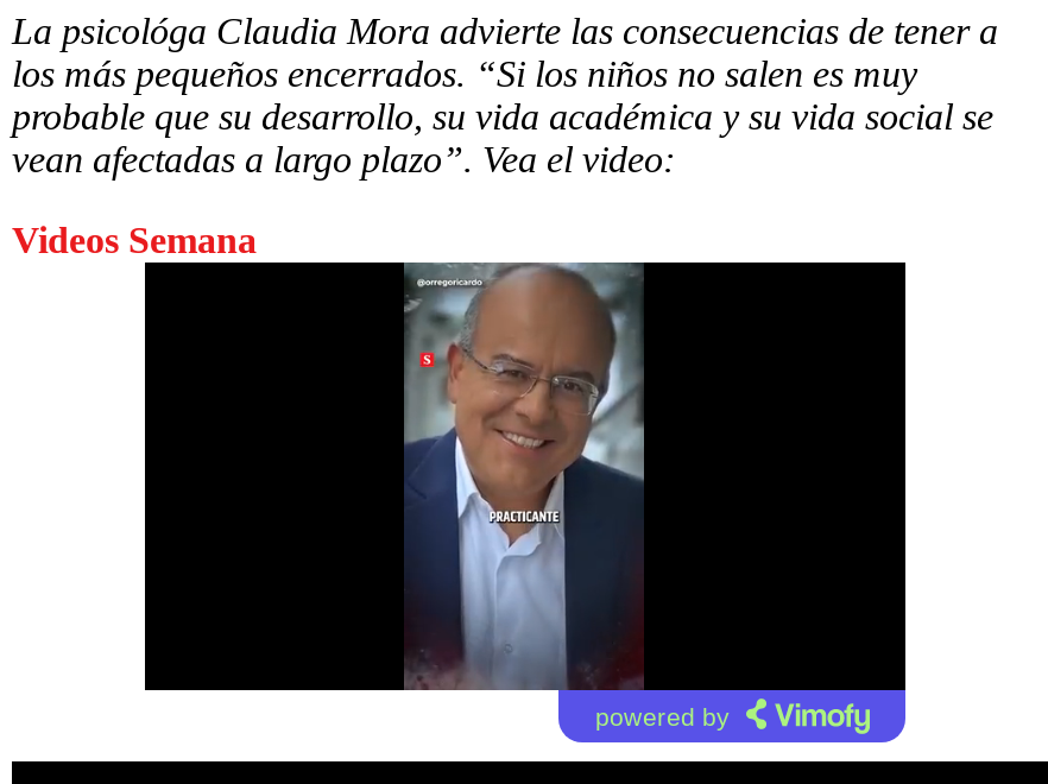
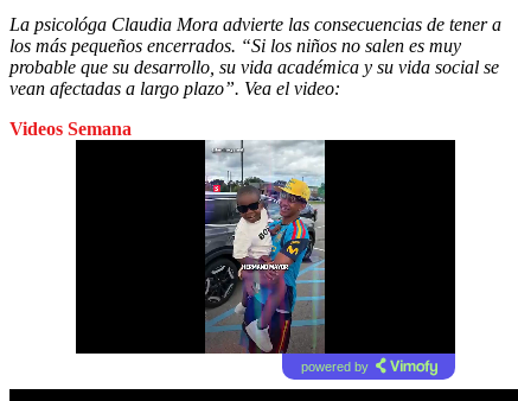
- [image]
+ [image]
